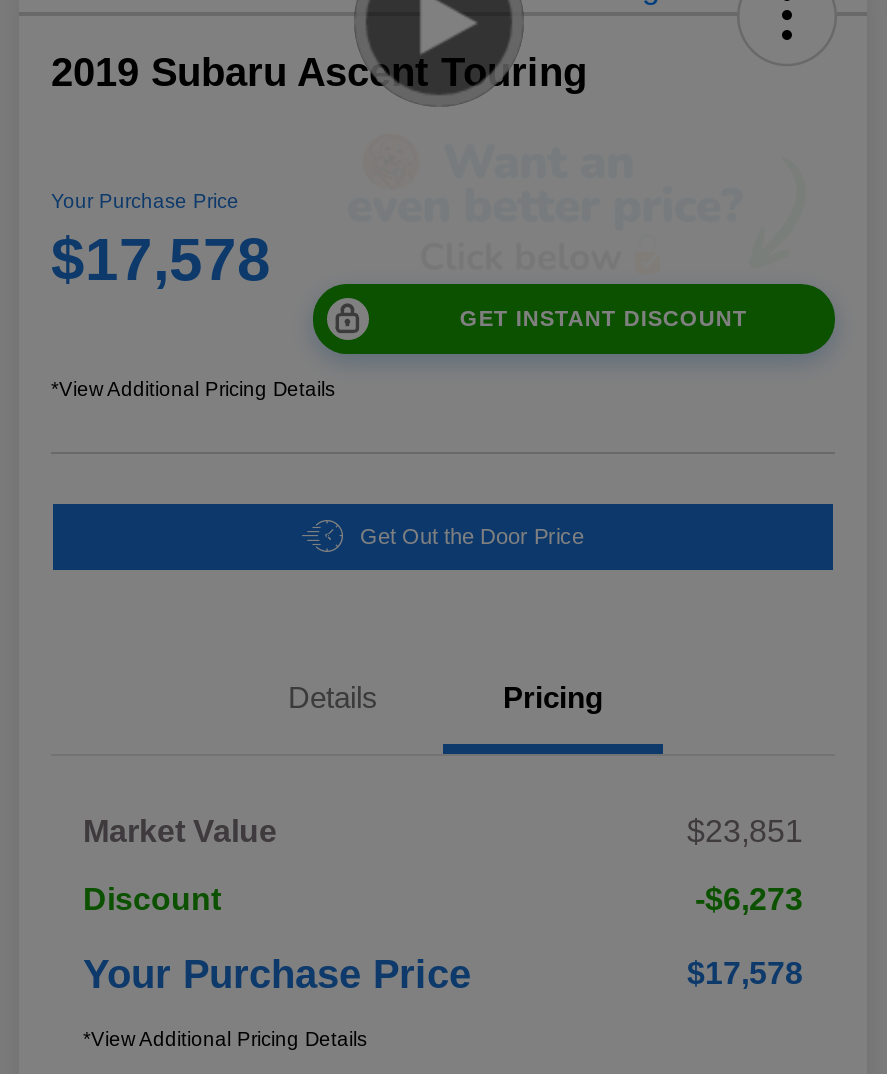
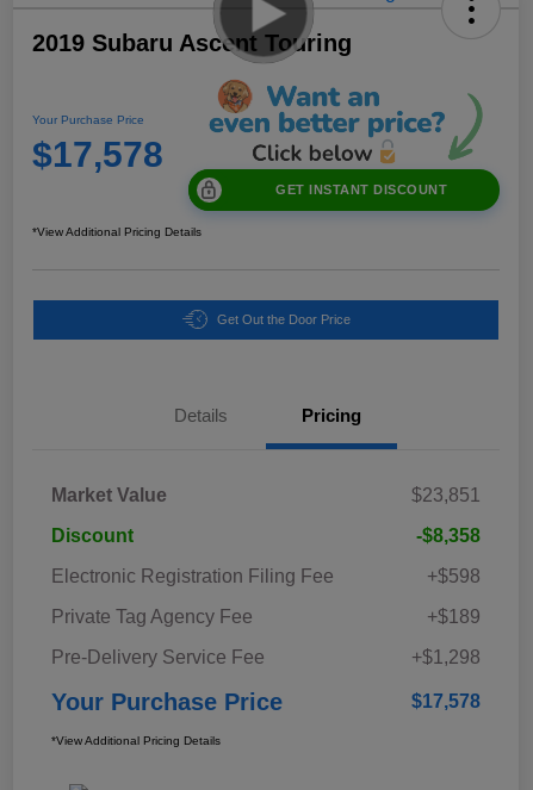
+ [image]

- -$6,273
+ -$8,358
+ Electronic Registration Filing Fee
+ +$598
+ Private Tag Agency Fee
+ +$189
+ Pre-Delivery Service Fee
+ +$1,298
